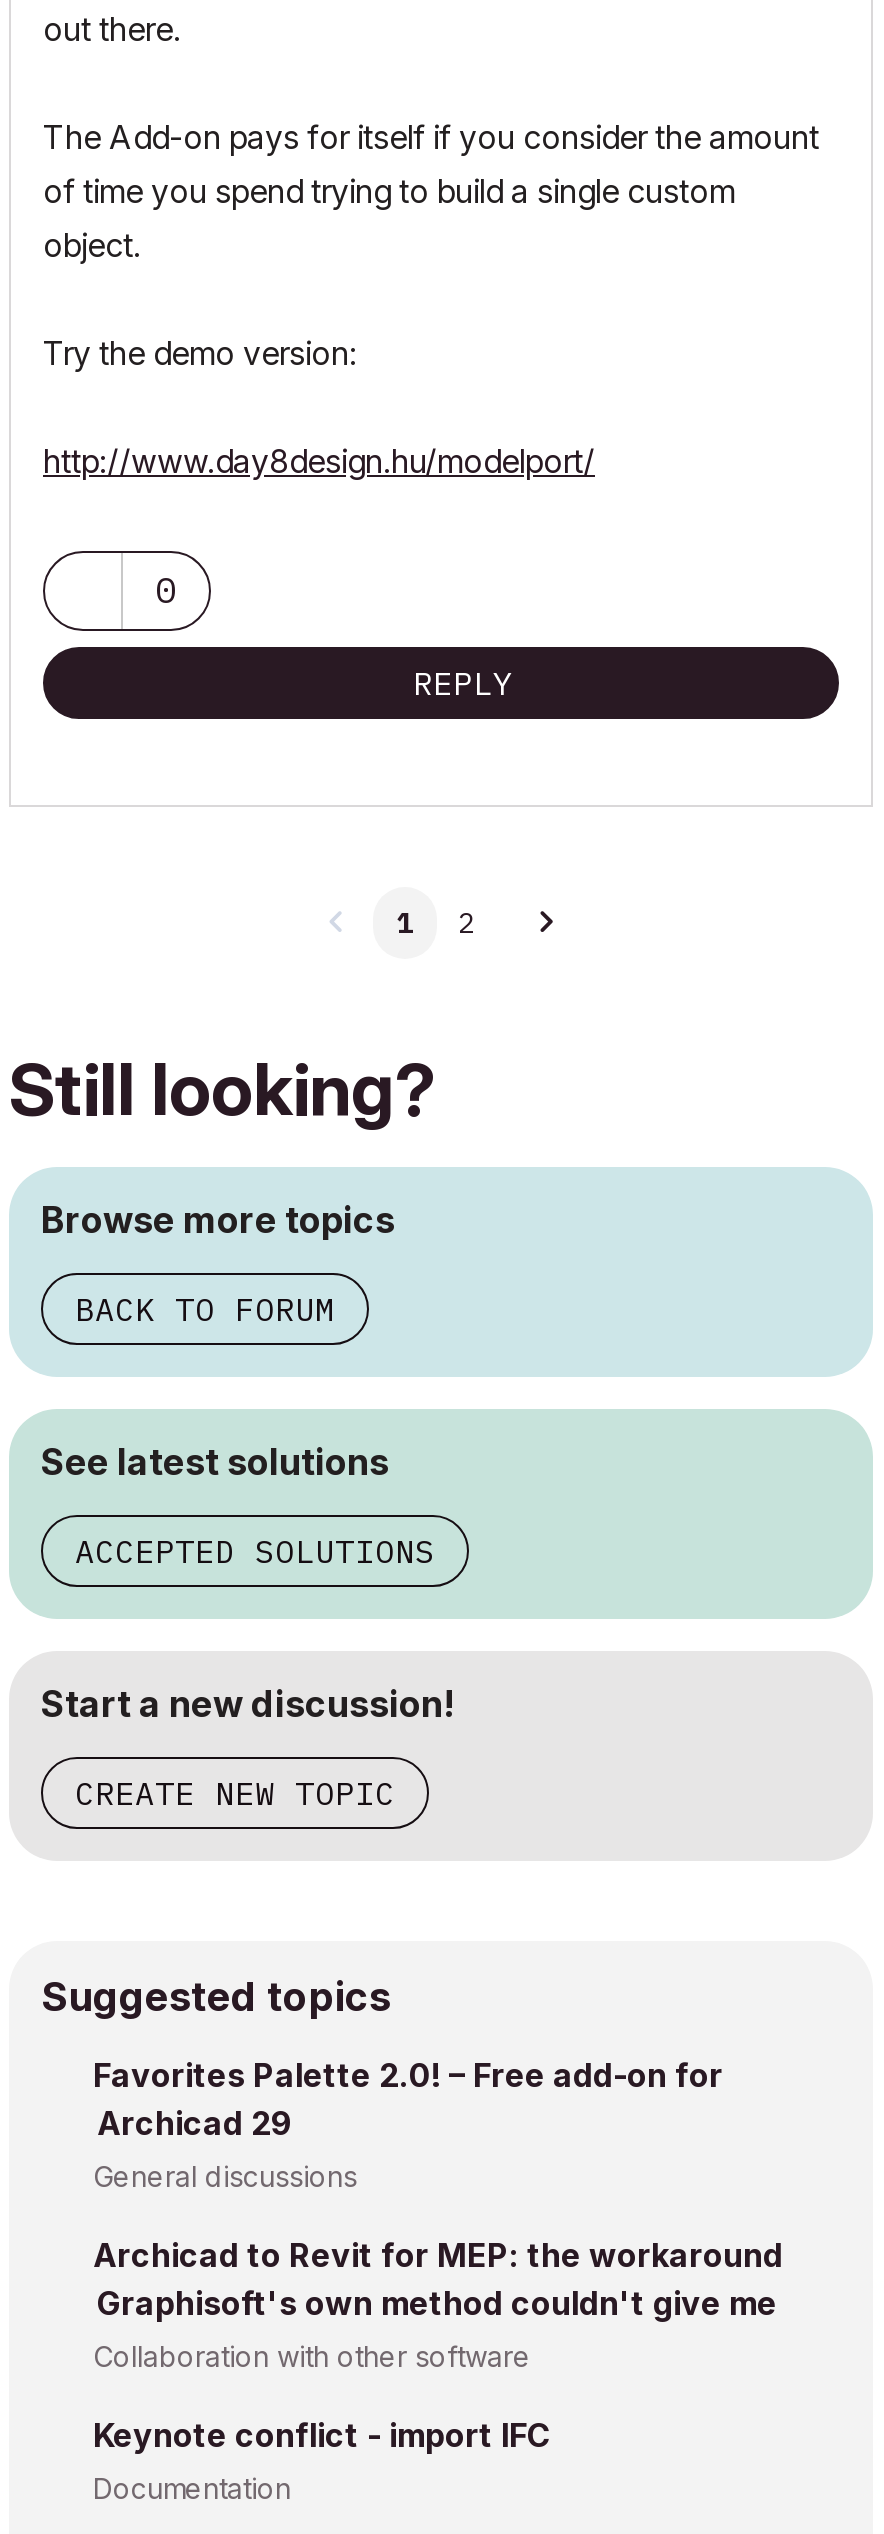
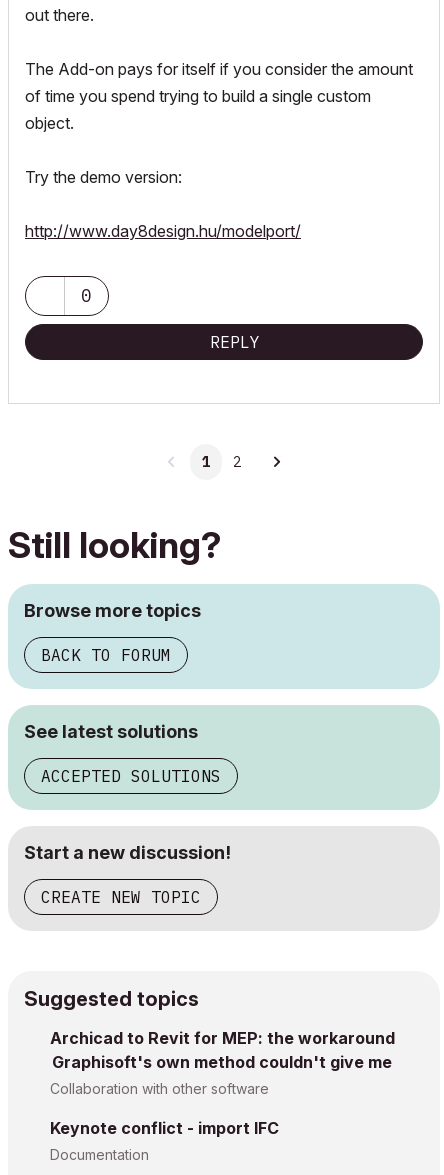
- Favorites Palette 2.0! – Free add-on for
- Archicad 29
- General discussions
